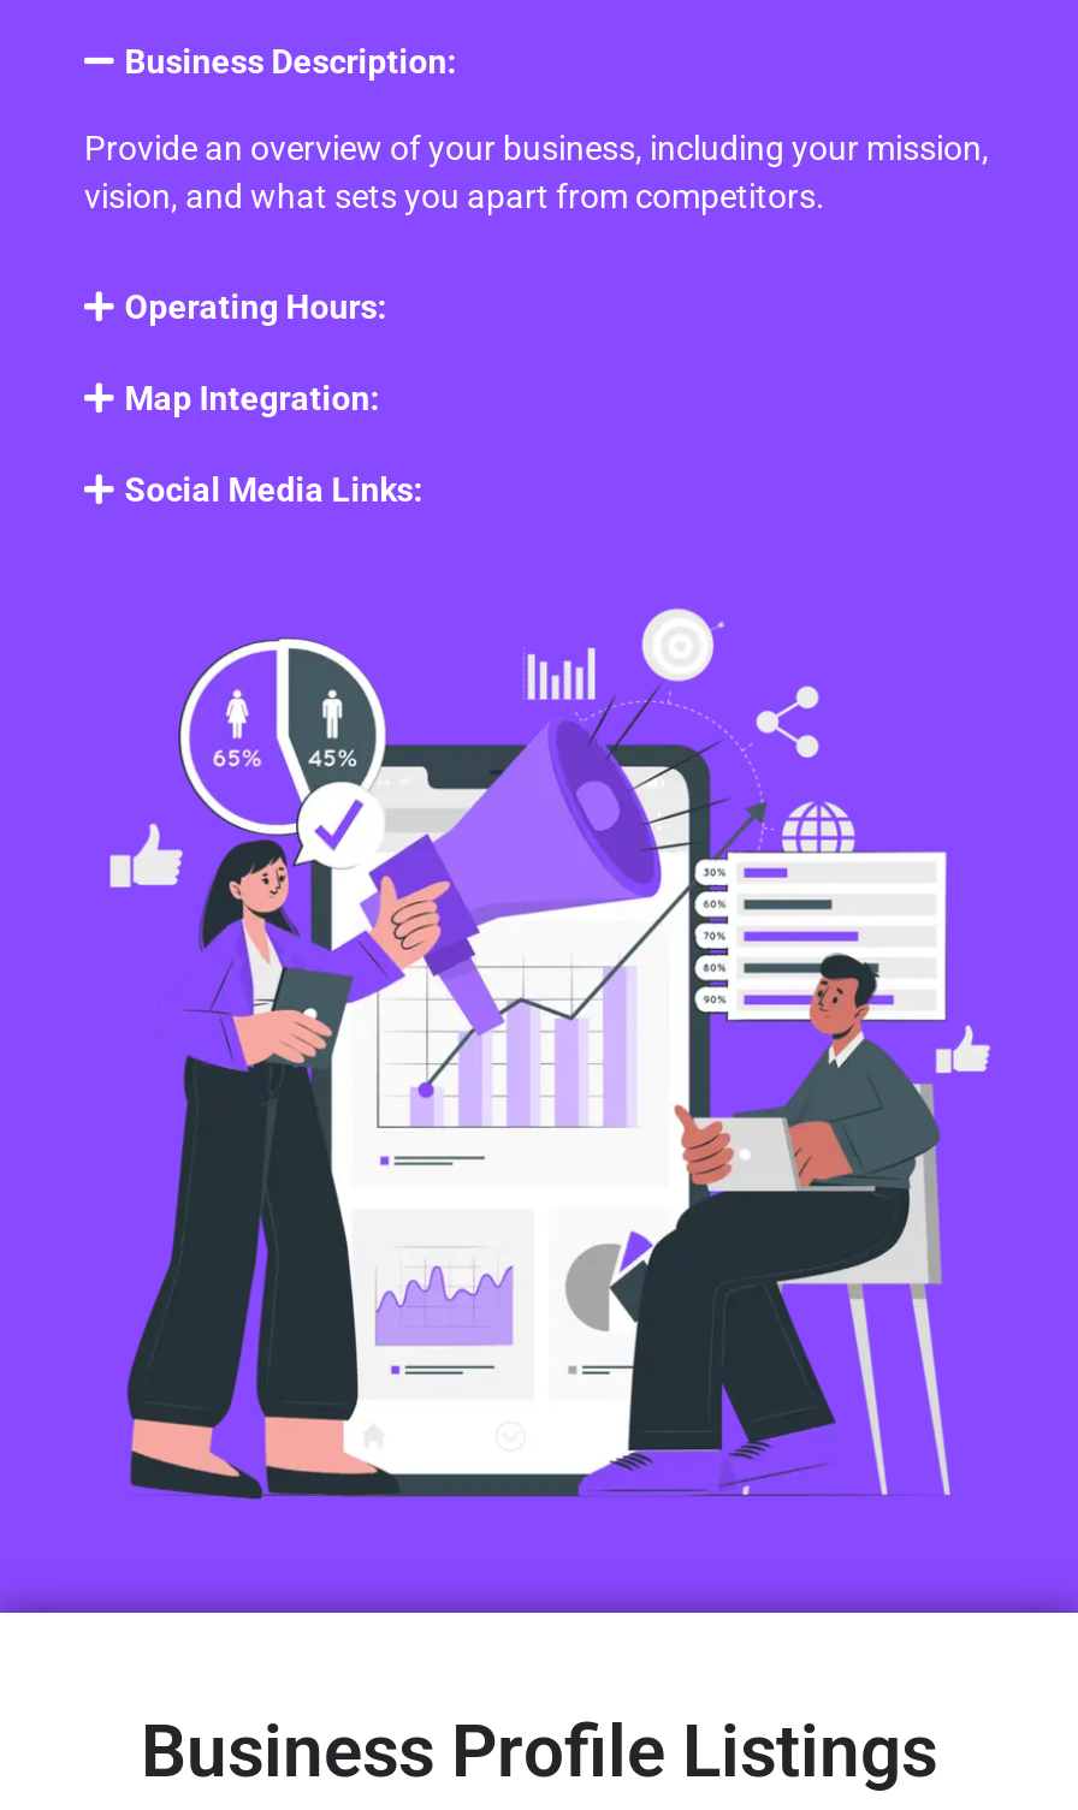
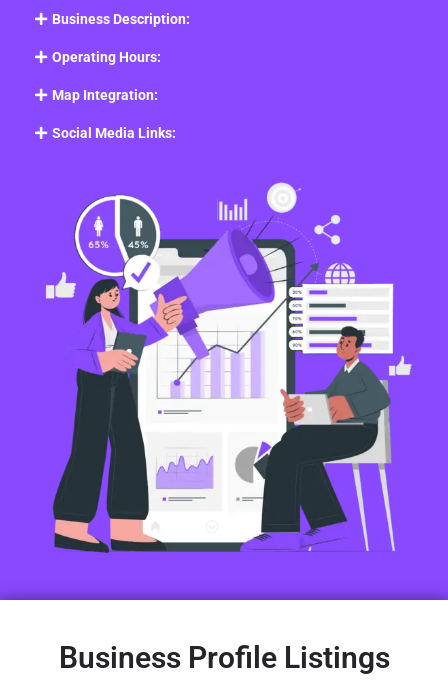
- Provide an overview of your business, including your mission,
- vision, and what sets you apart from competitors.
